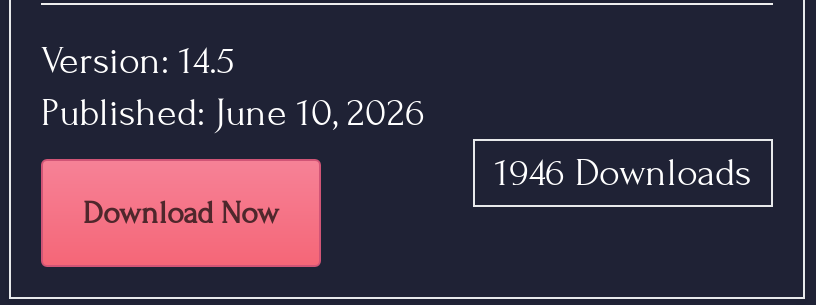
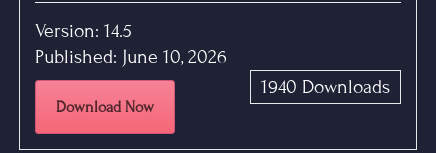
- 1946 Downloads
+ 1940 Downloads
